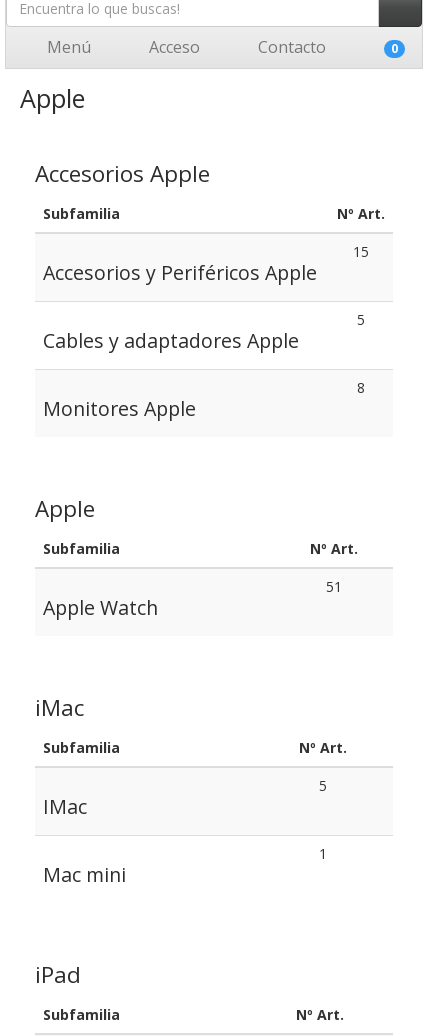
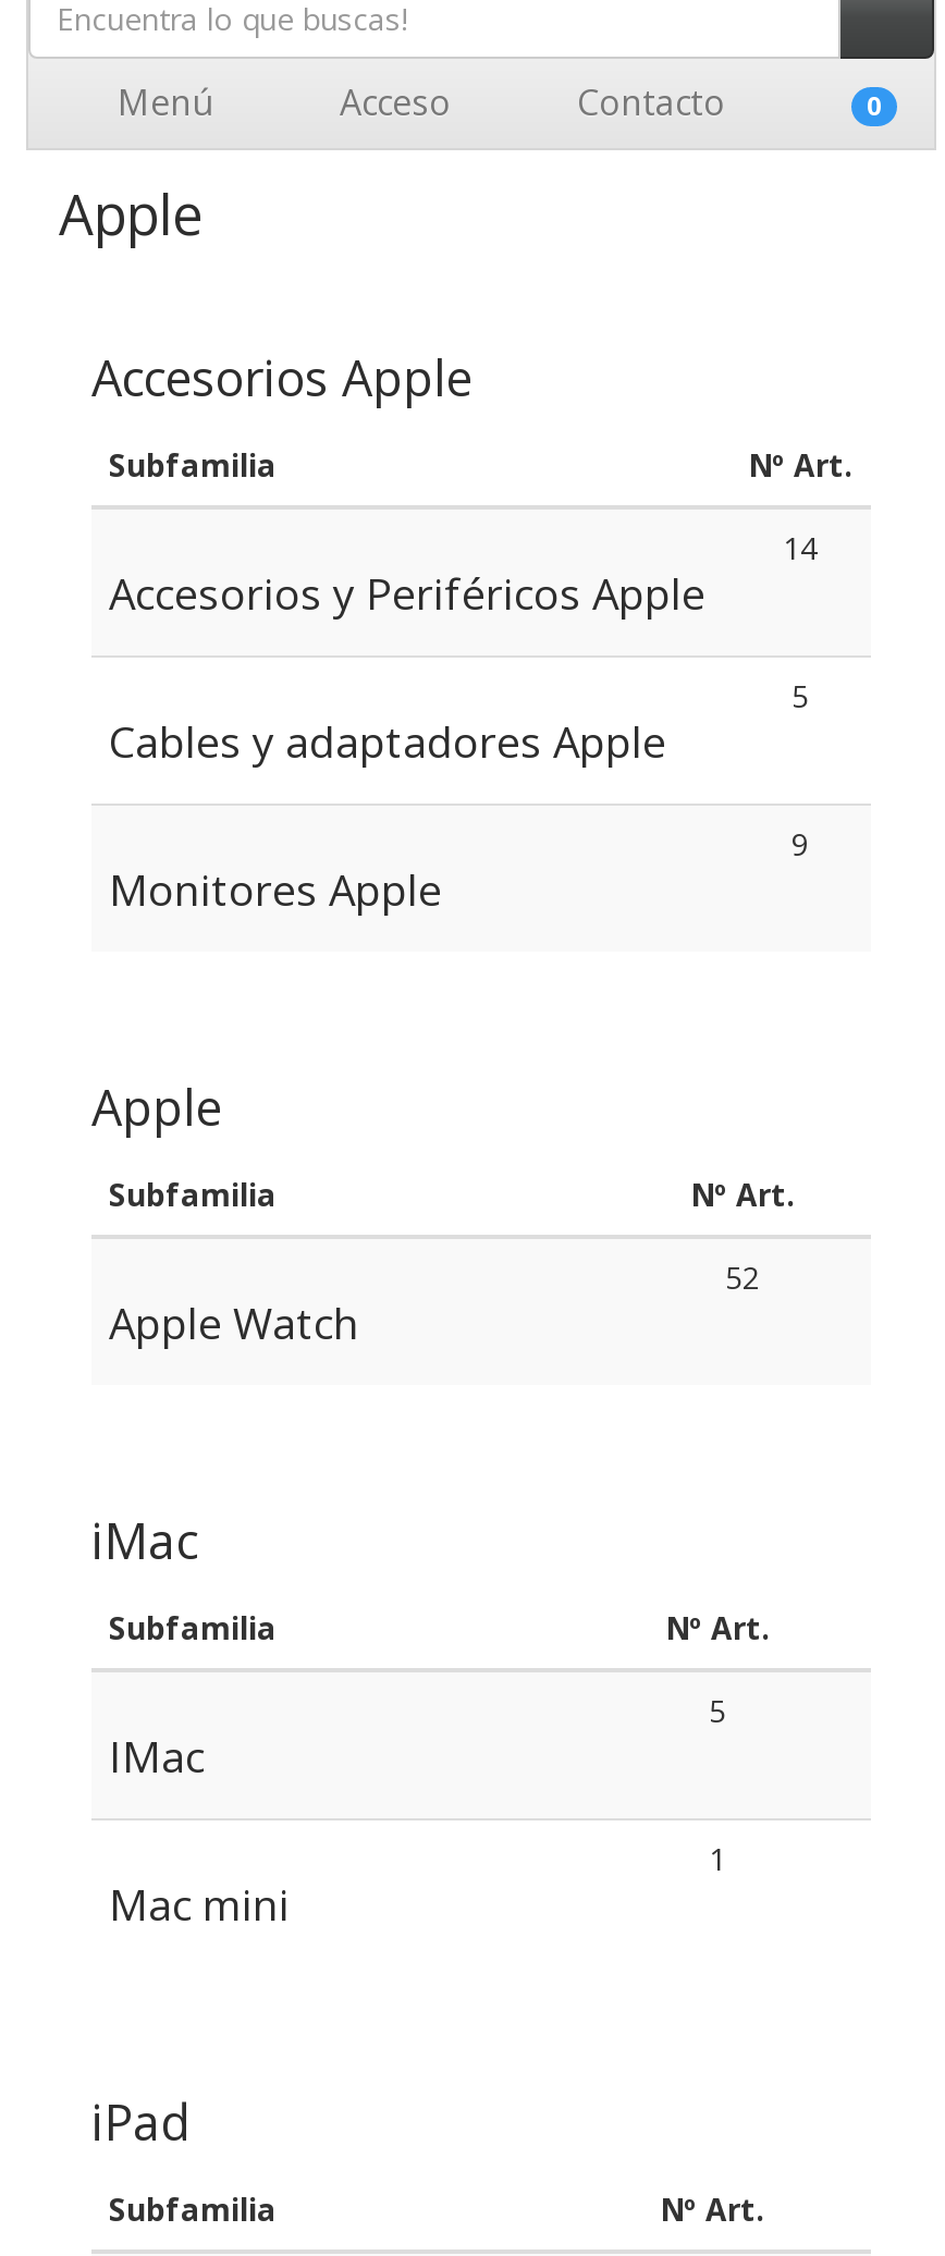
- 15
+ 14

- 8
+ 9

- 51
+ 52
